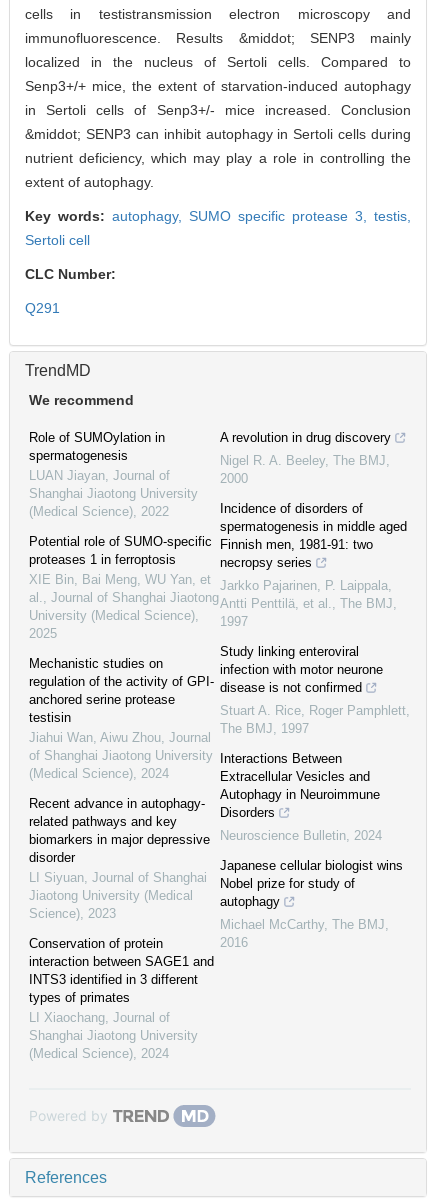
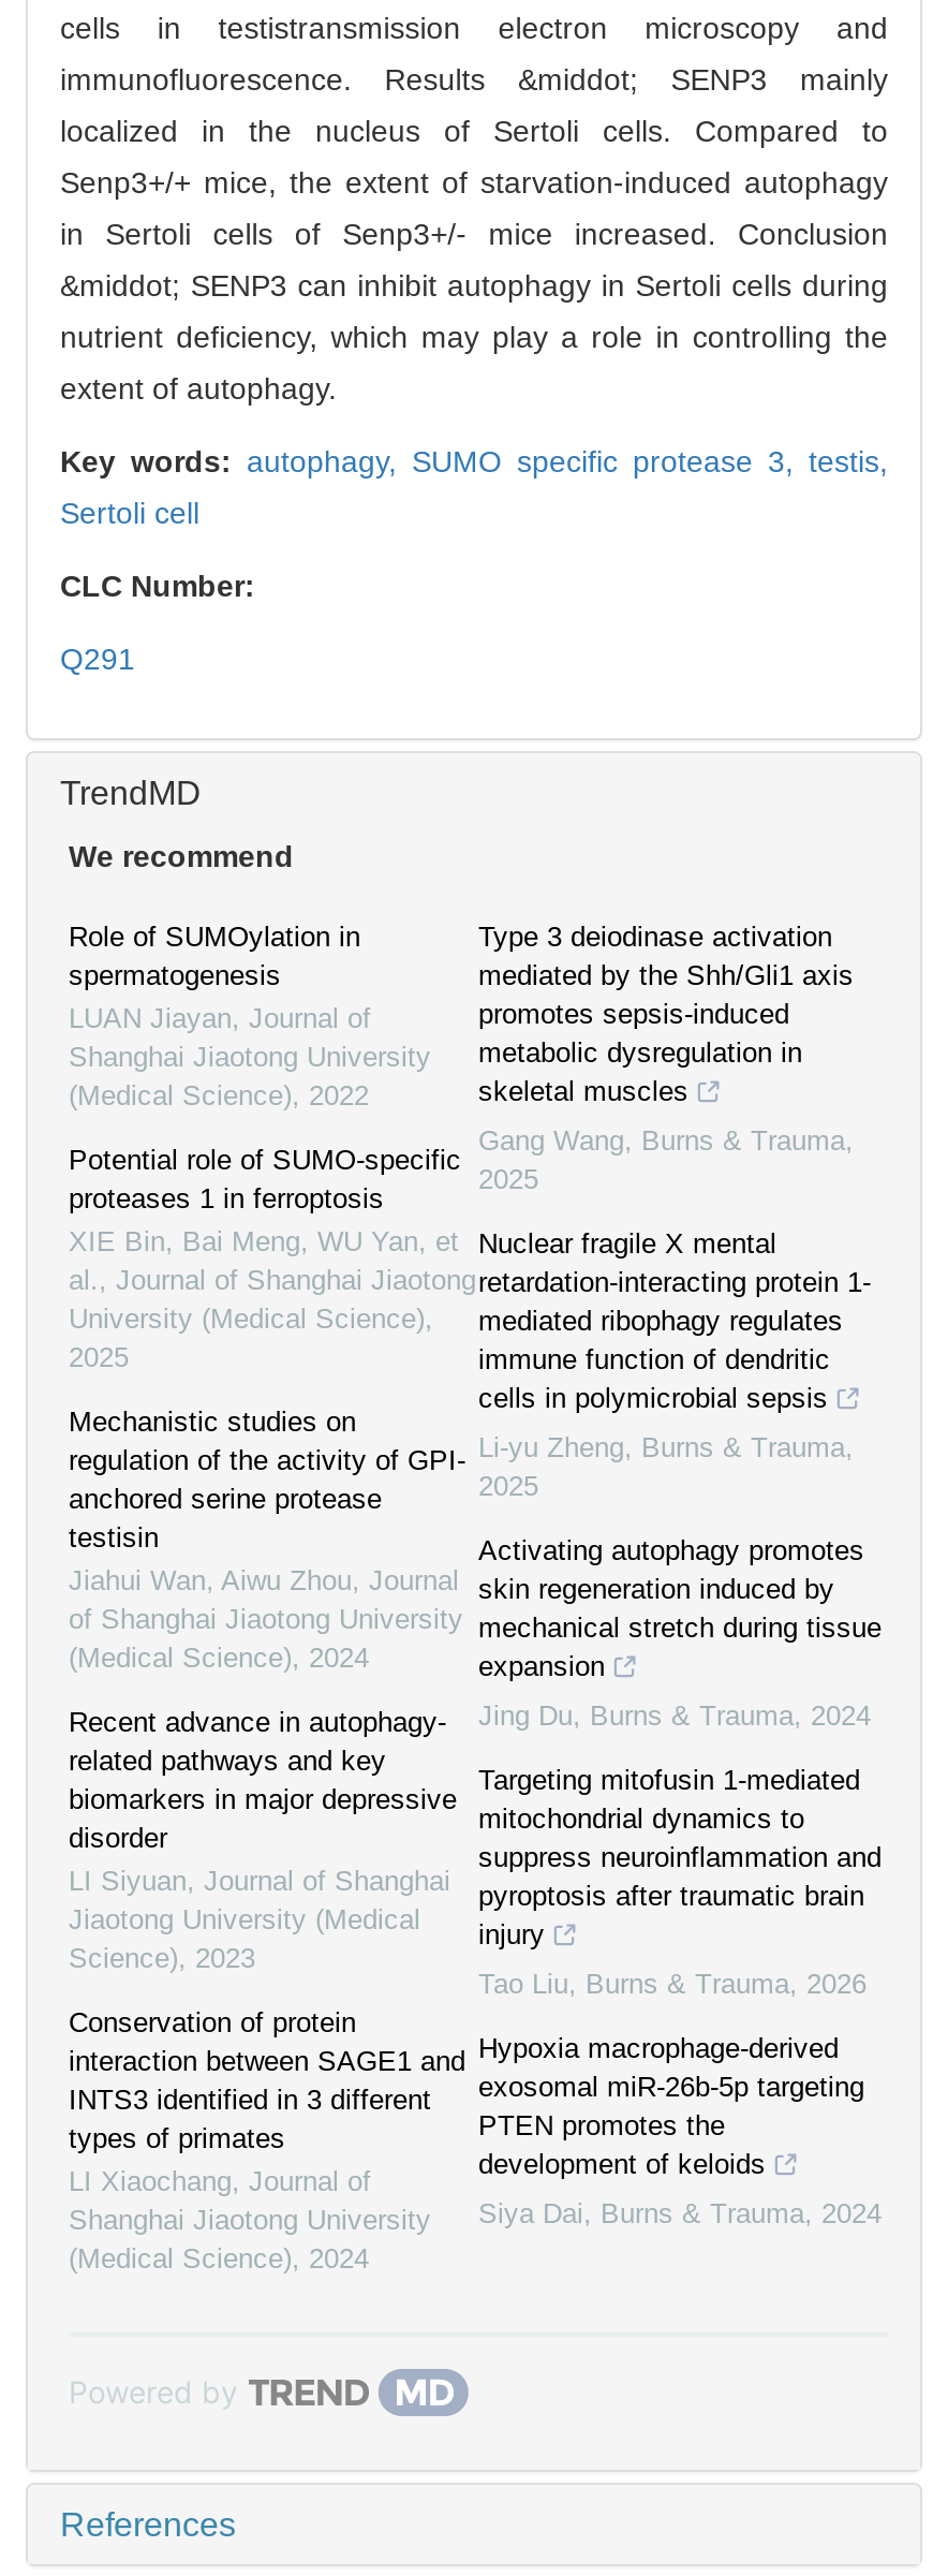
- A revolution in drug discovery
+ Type 3 deiodinase activation
+ mediated by the Shh/Gli1 axis
+ promotes sepsis-induced
+ metabolic dysregulation in
+ skeletal muscles

- Nigel R. A. Beeley, The BMJ,
- 2000
+ Gang Wang, Burns & Trauma,
+ 2025

- Incidence of disorders of
- spermatogenesis in middle aged
- Finnish men, 1981-91: two
- necropsy series
+ Nuclear fragile X mental
+ retardation-interacting protein 1-
+ mediated ribophagy regulates
+ immune function of dendritic
+ cells in polymicrobial sepsis

- Jarkko Pajarinen, P. Laippala,
- Antti Penttilä, et al., The BMJ,
- 1997
+ Li-yu Zheng, Burns & Trauma,
+ 2025

- Study linking enteroviral
- infection with motor neurone
- disease is not confirmed
+ Activating autophagy promotes
+ skin regeneration induced by
+ mechanical stretch during tissue
+ expansion

- Stuart A. Rice, Roger Pamphlett,
- The BMJ, 1997
+ Jing Du, Burns & Trauma, 2024

- Interactions Between
- Extracellular Vesicles and
- Autophagy in Neuroimmune
- Disorders
+ Targeting mitofusin 1-mediated
+ mitochondrial dynamics to
+ suppress neuroinflammation and
+ pyroptosis after traumatic brain
+ injury

- Neuroscience Bulletin, 2024
+ Tao Liu, Burns & Trauma, 2026

- Japanese cellular biologist wins
- Nobel prize for study of
- autophagy
+ Hypoxia macrophage-derived
+ exosomal miR-26b-5p targeting
+ PTEN promotes the
+ development of keloids

- Michael McCarthy, The BMJ,
- 2016
+ Siya Dai, Burns & Trauma, 2024
